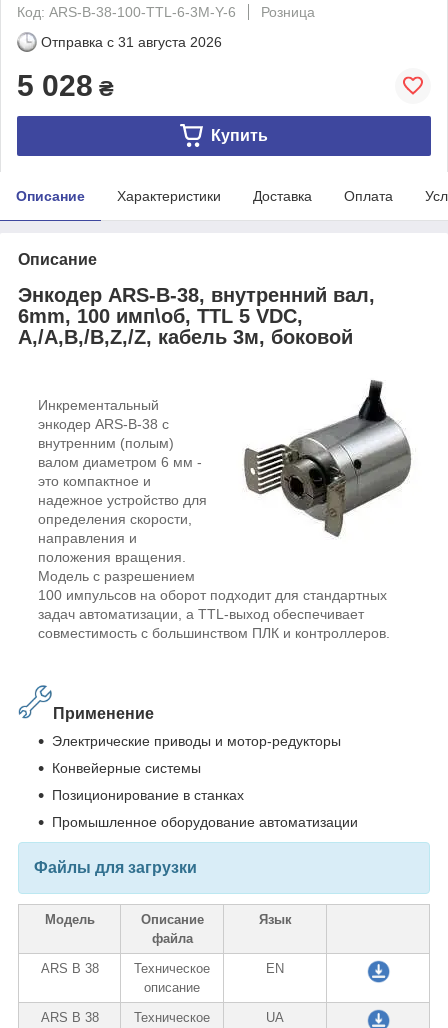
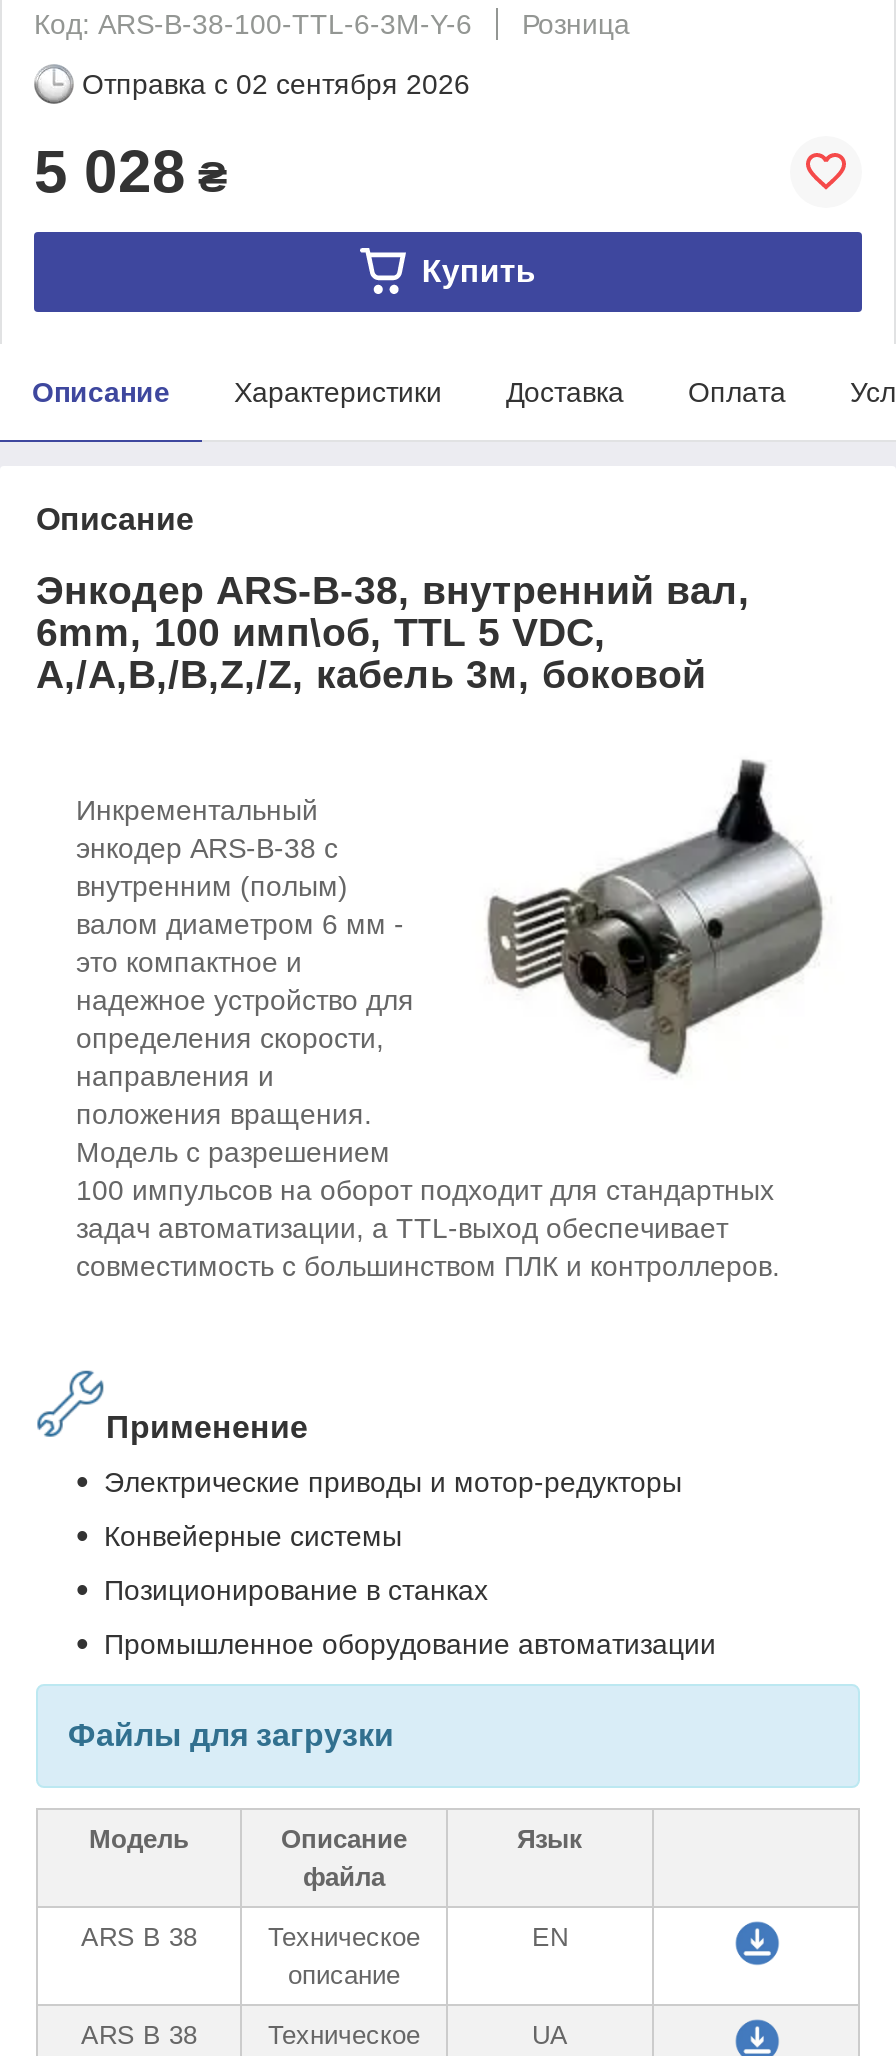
- Отправка с 31 августа 2026
+ Отправка с 02 сентября 2026
